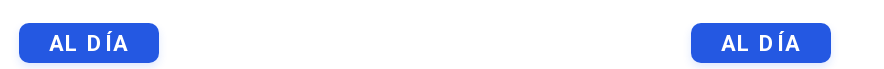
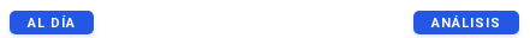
- AL DÍA
+ ANÁLISIS
